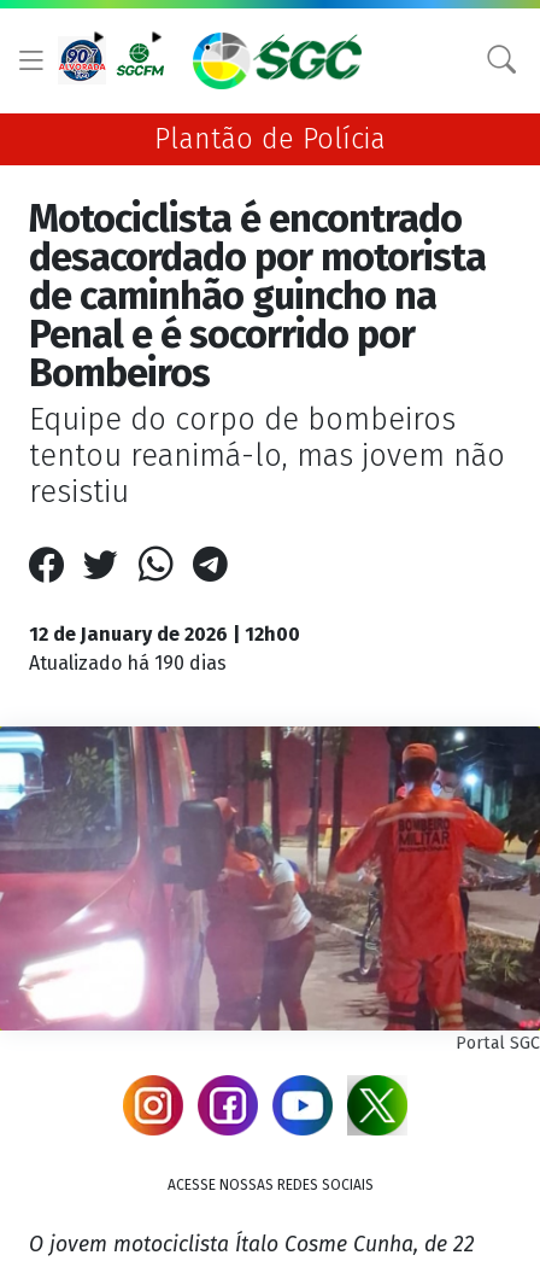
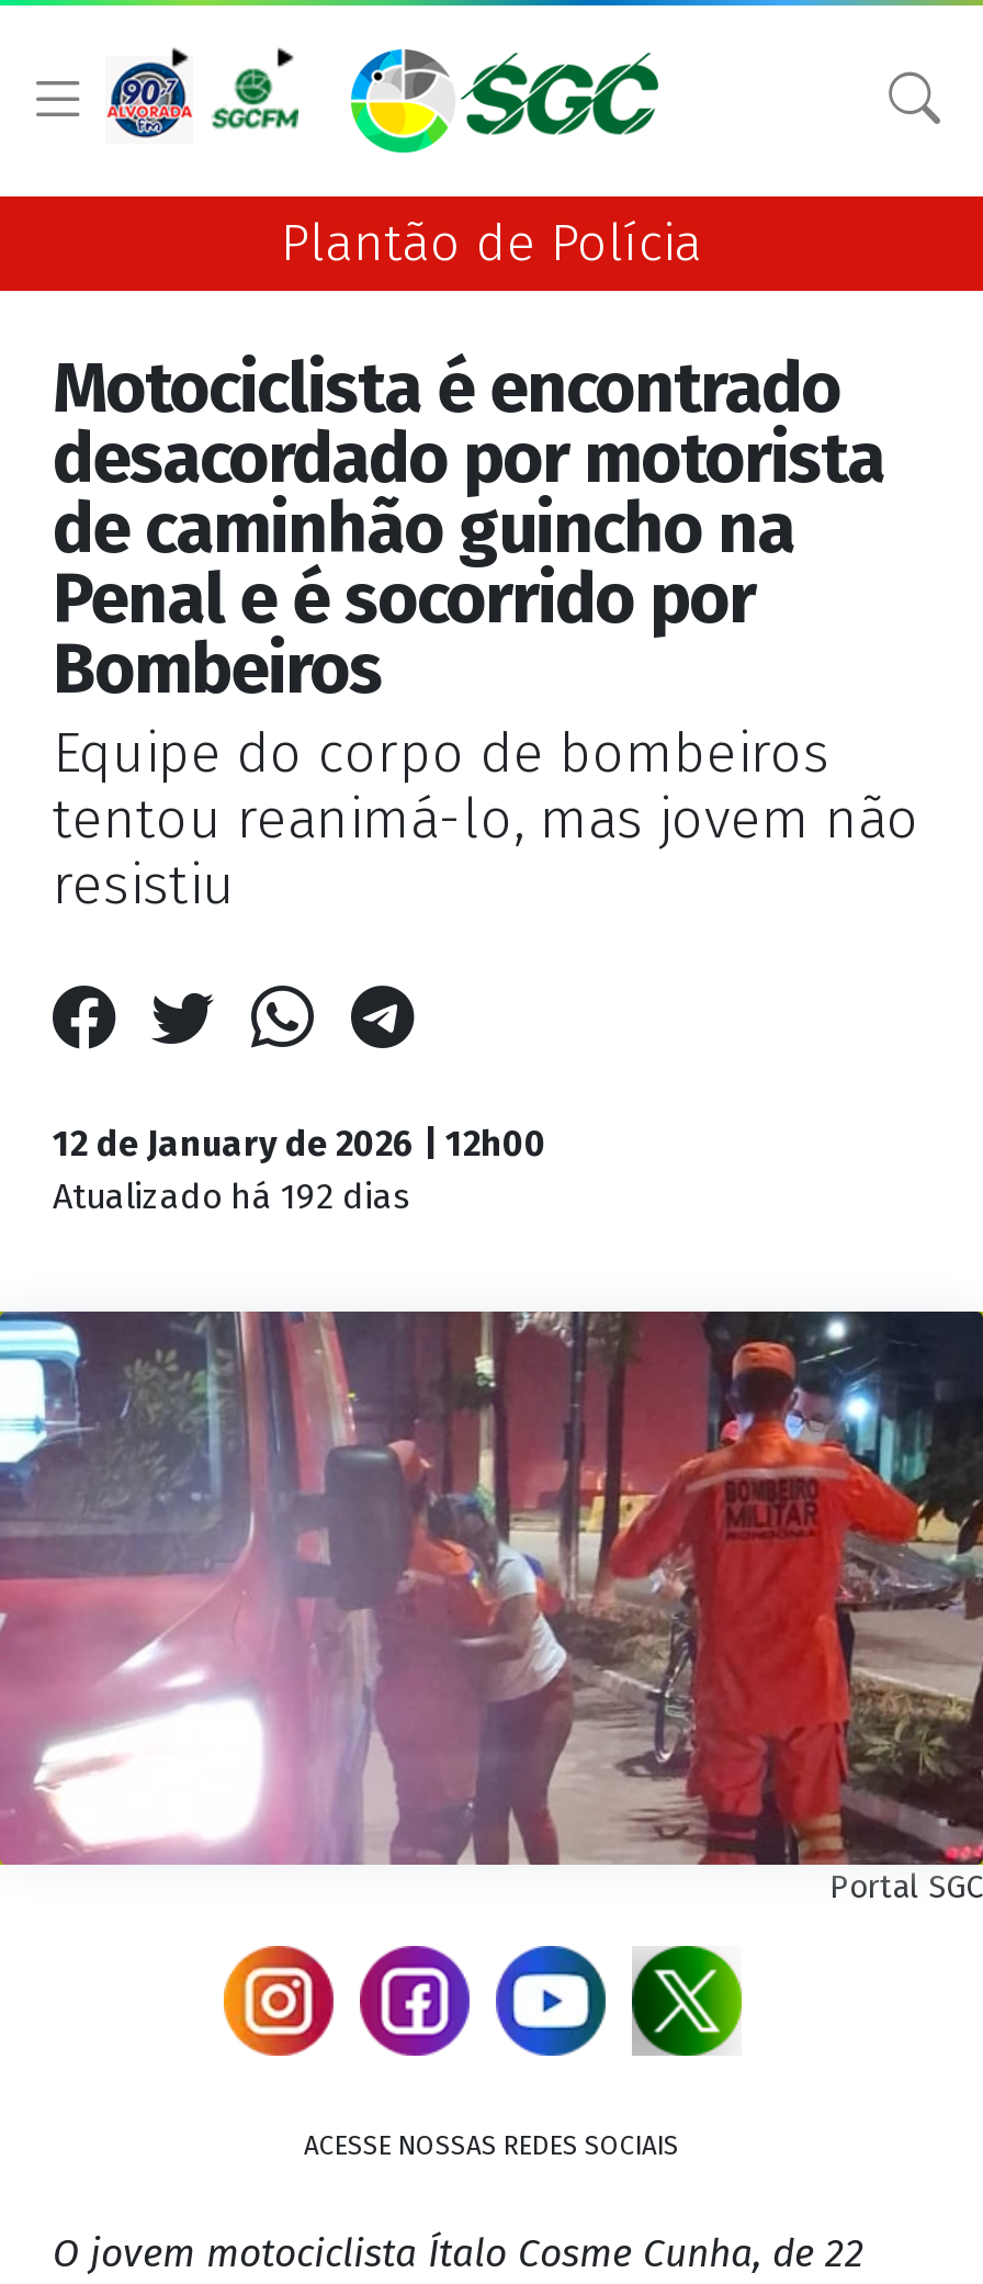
- Atualizado há 190 dias
+ Atualizado há 192 dias
